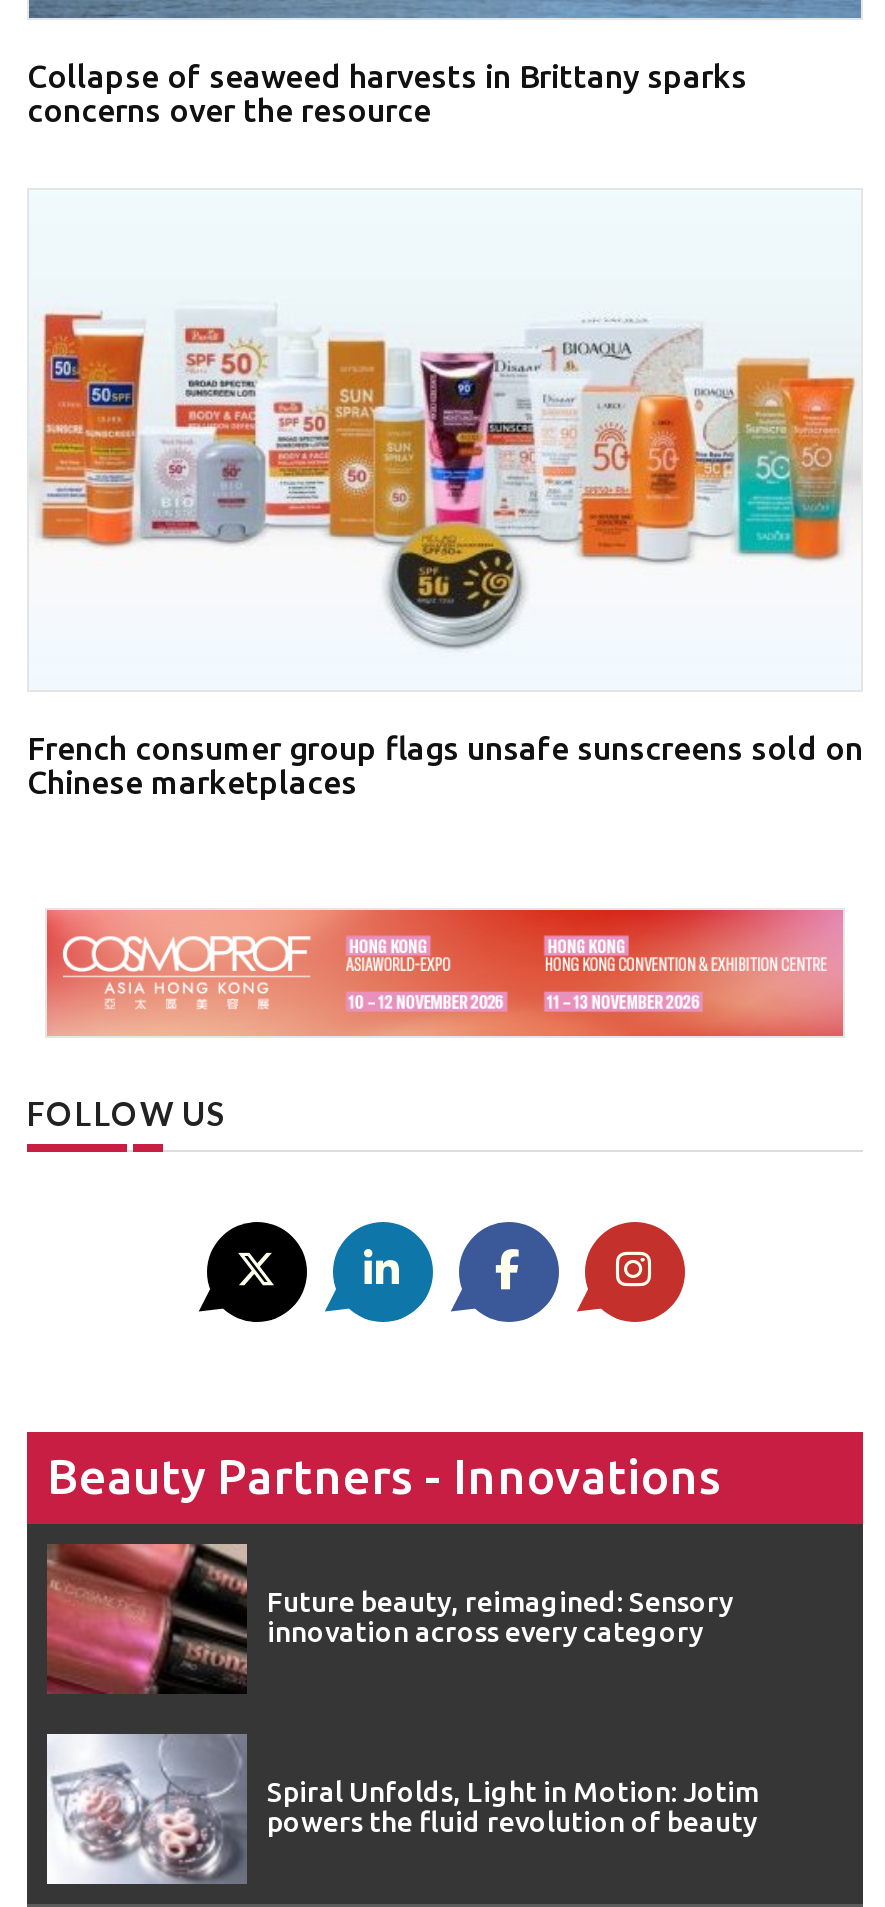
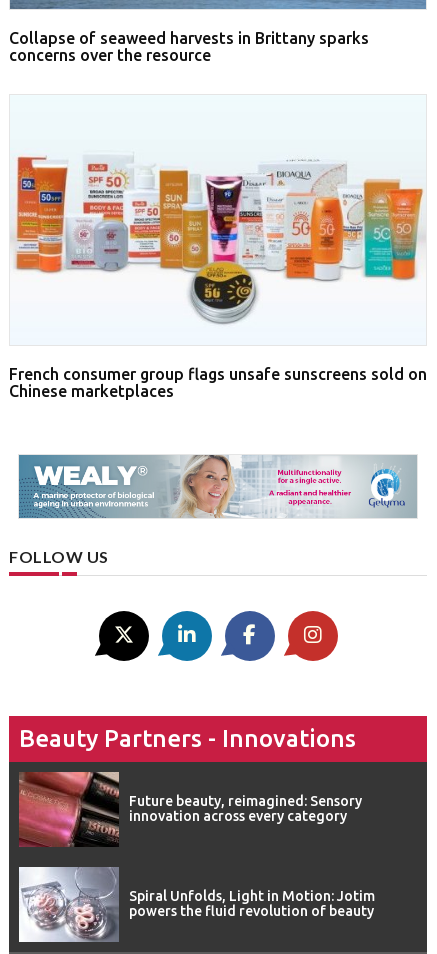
- [image]
+ [image]
